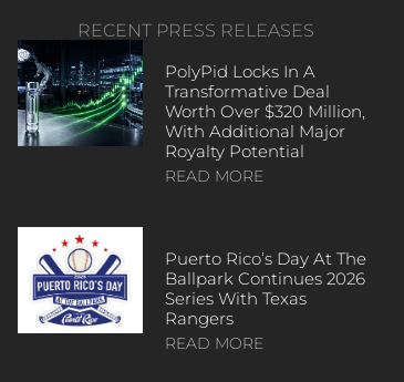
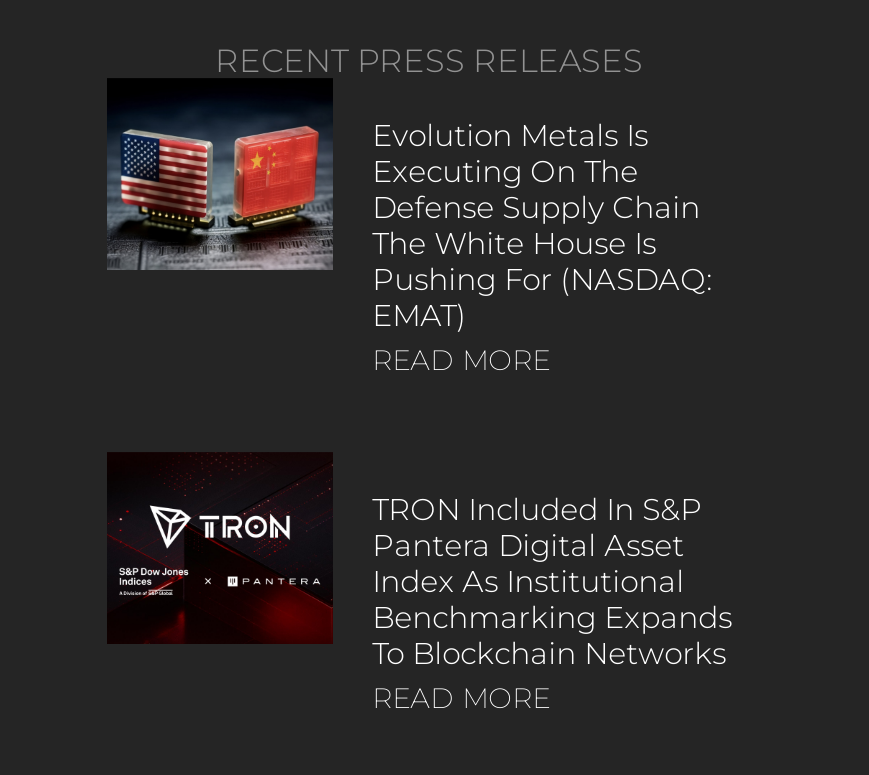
- [image]
- PolyPid Locks In A
- Transformative Deal
- Worth Over $320 Million,
- With Additional Major
- Royalty Potential
+ [image]
+ Evolution Metals Is
+ Executing On The
+ Defense Supply Chain
+ The White House Is
+ Pushing For (NASDAQ:
+ EMAT)

- [image]
- Puerto Rico’s Day At The
- Ballpark Continues 2026
- Series With Texas
- Rangers
+ [image]
+ TRON Included In S&P
+ Pantera Digital Asset
+ Index As Institutional
+ Benchmarking Expands
+ To Blockchain Networks
